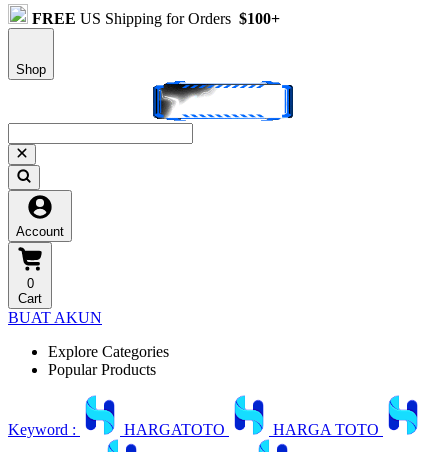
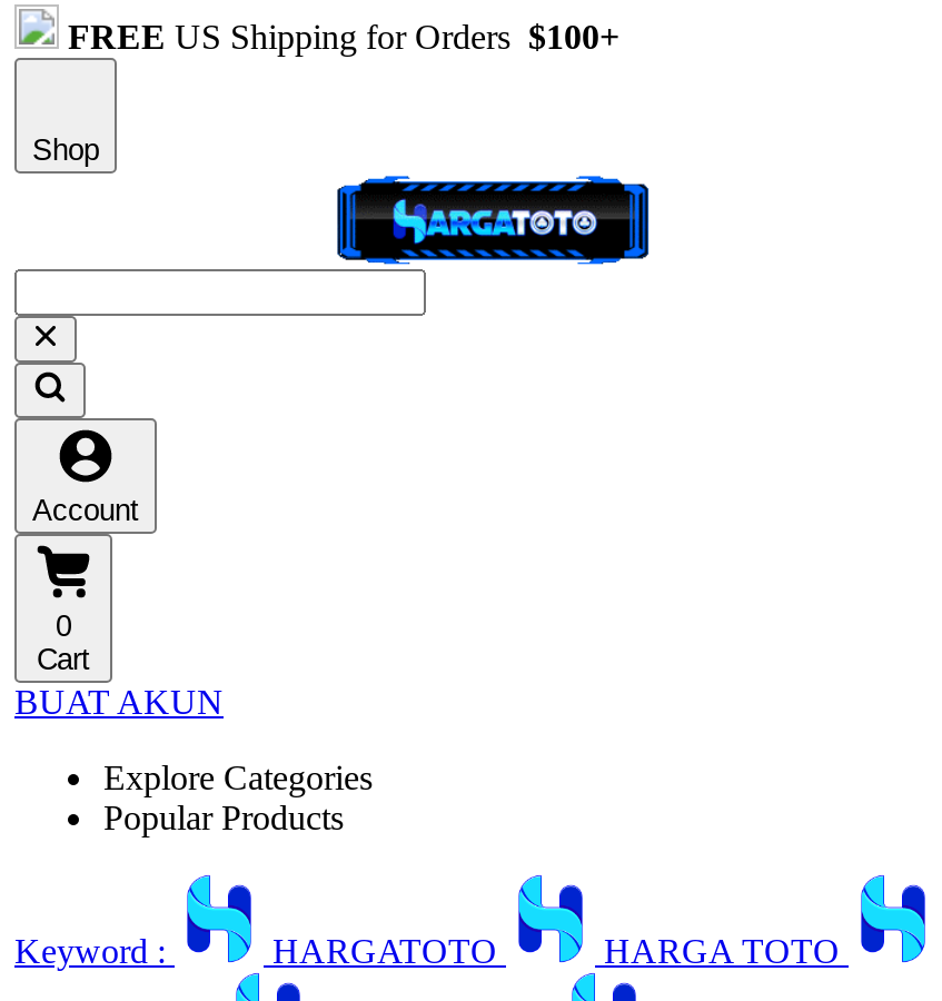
- [image]
+ [image]
